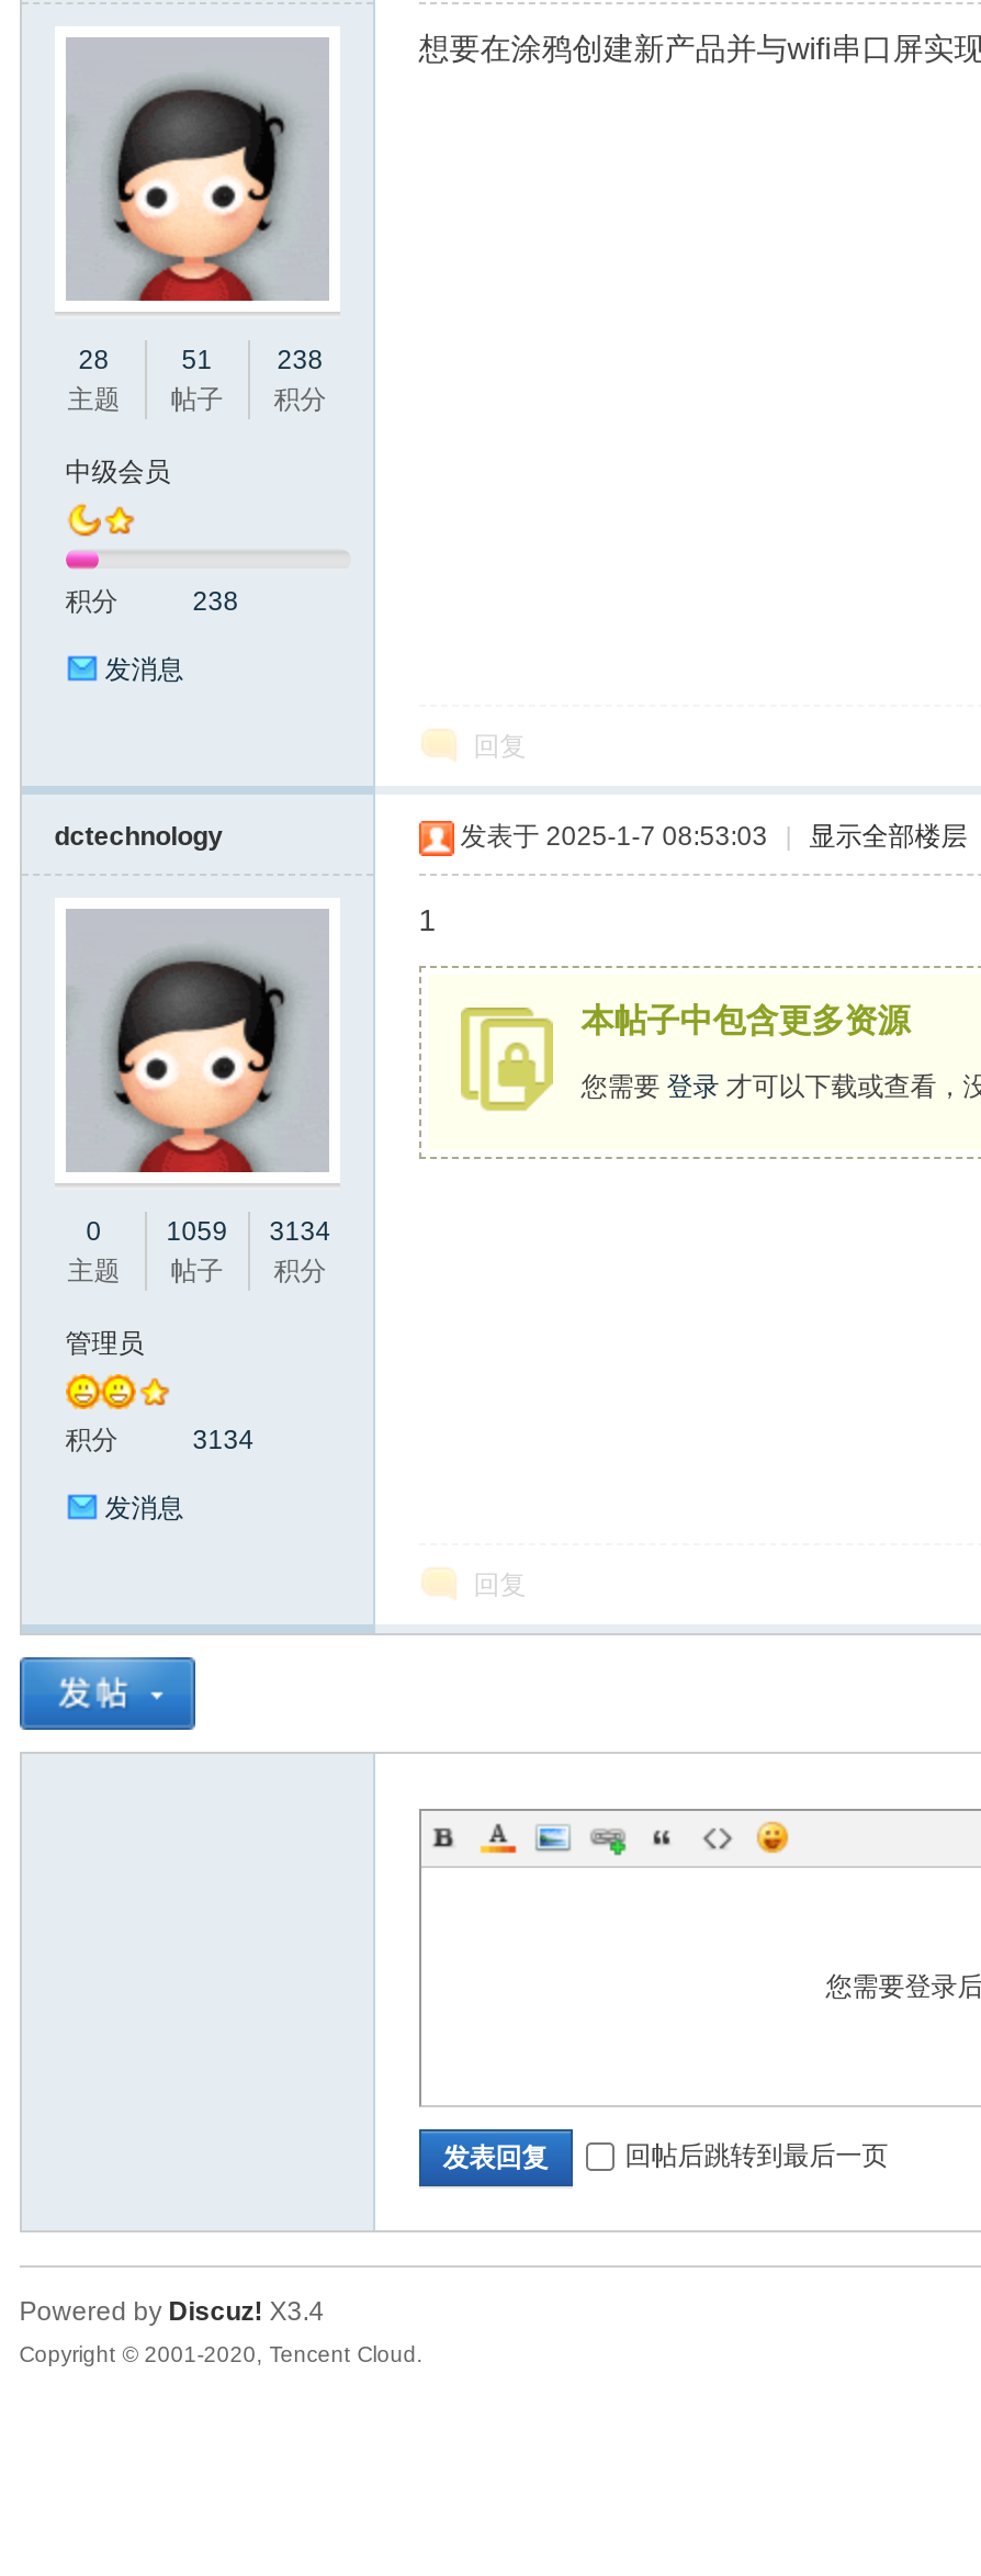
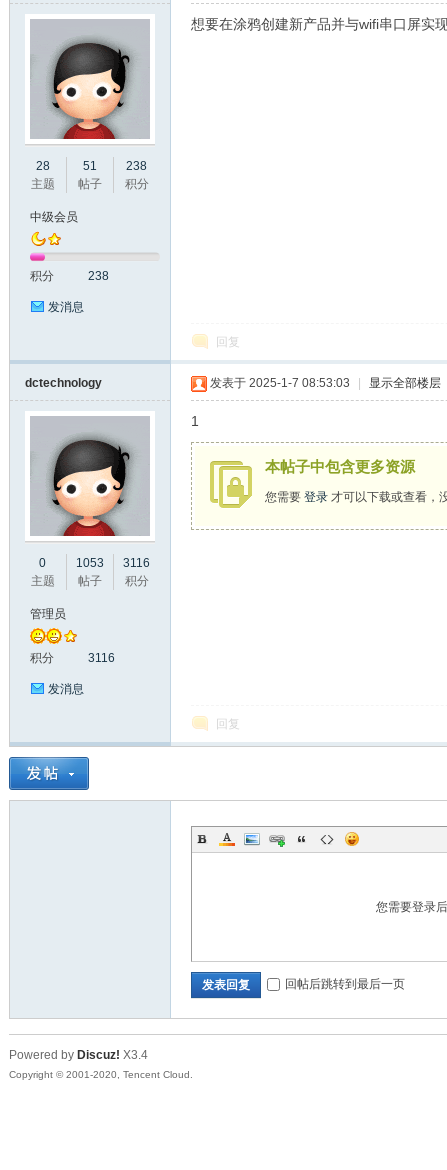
- 1059
+ 1053

- 3134
+ 3116

- 3134
+ 3116
